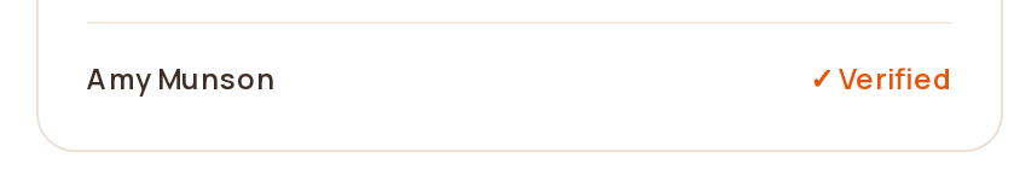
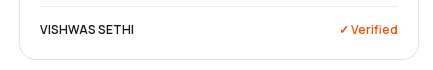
- Amy Munson
+ VISHWAS SETHI
